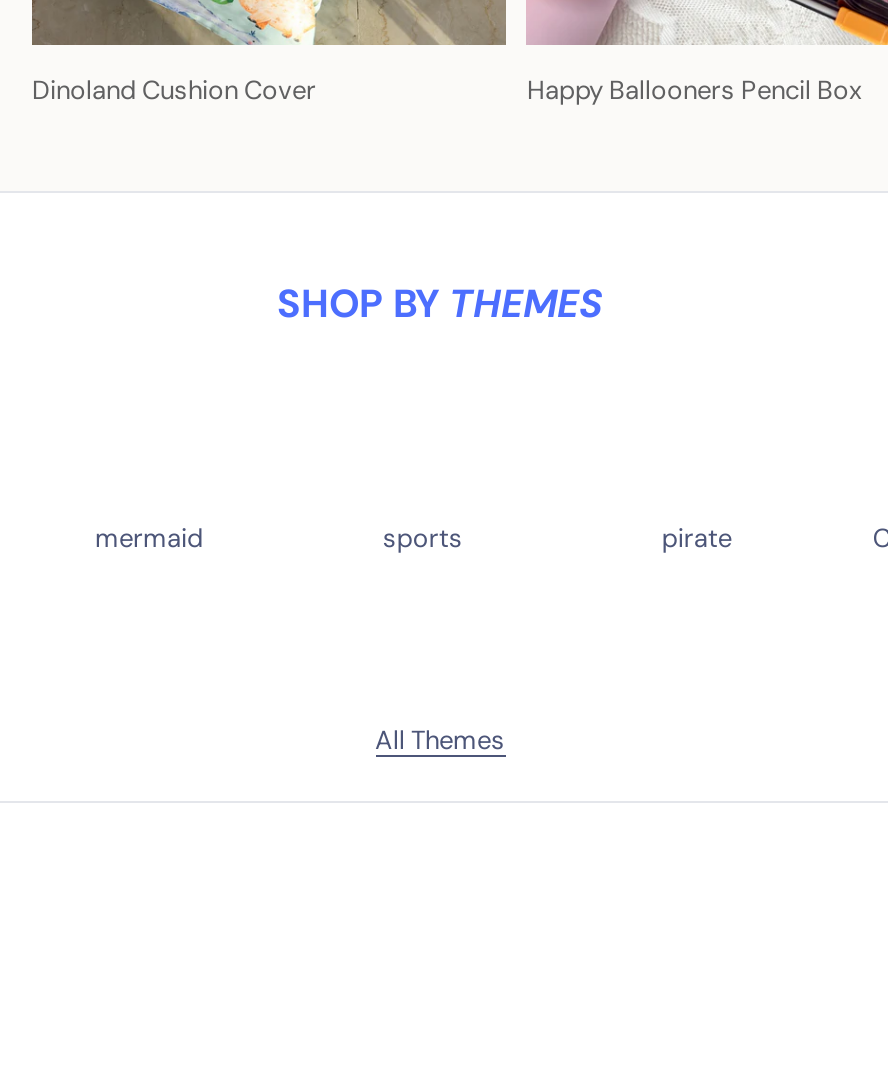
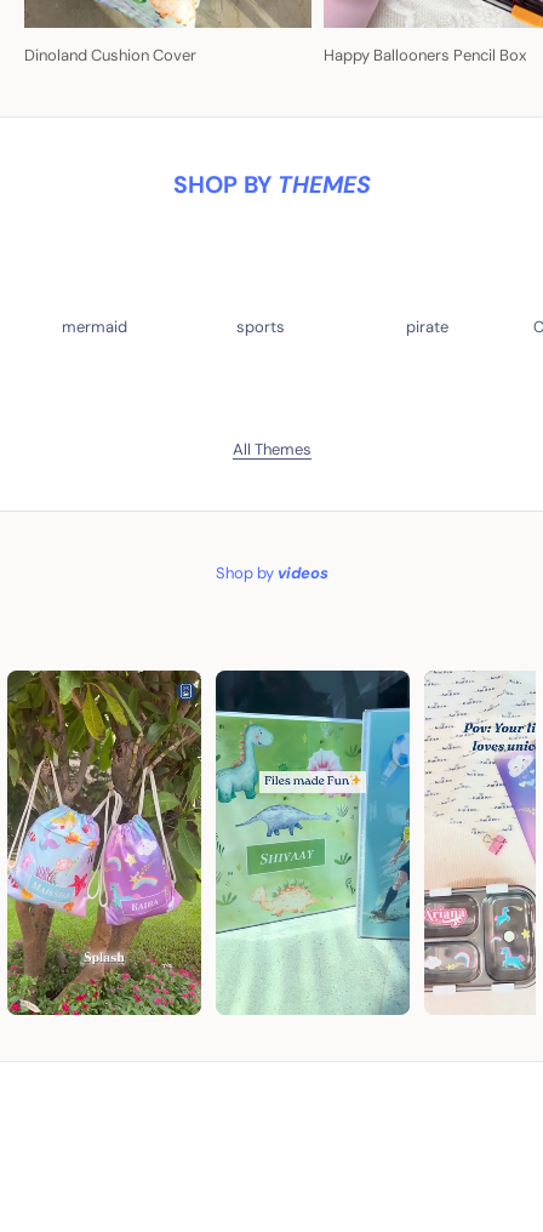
+ [image]

+ [image]

+ Shop by videos

+ [image]
